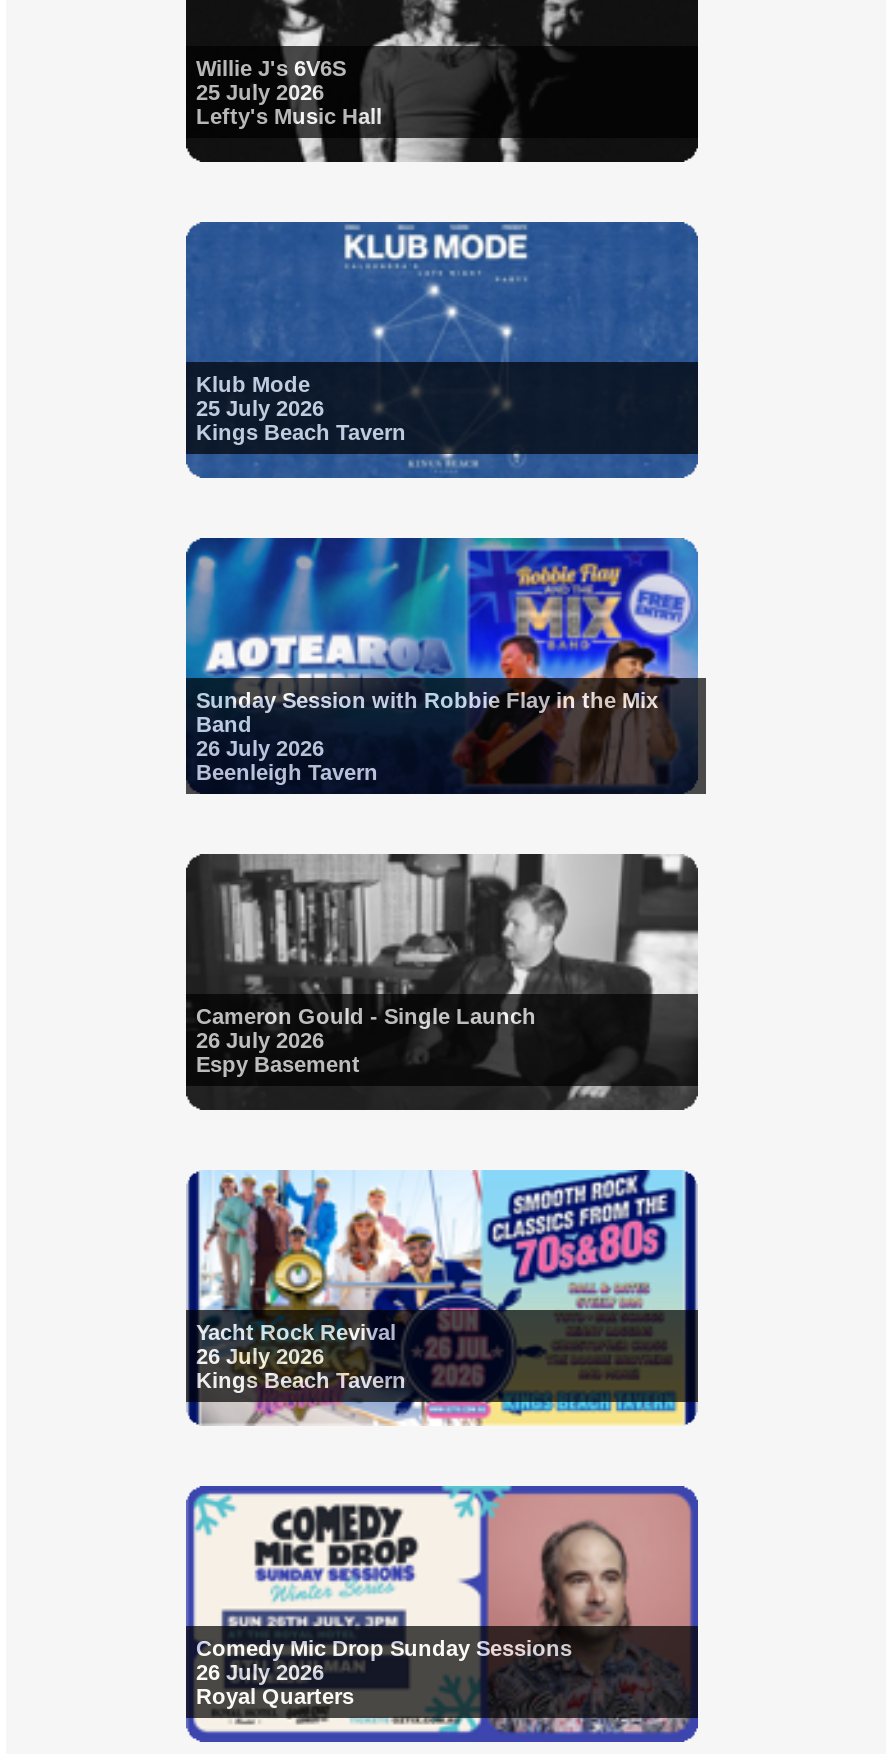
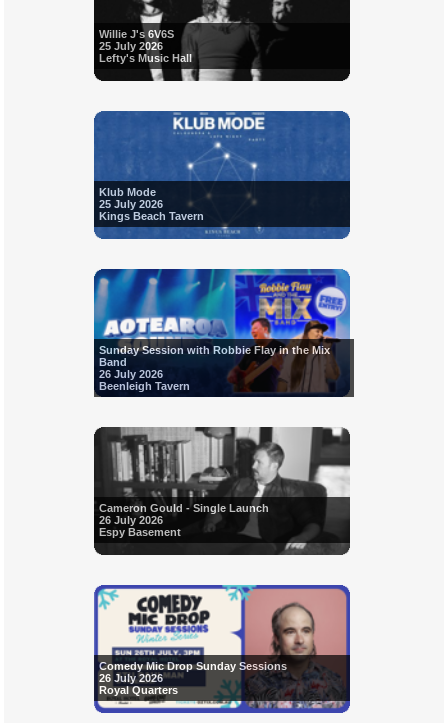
- [image]
- Yacht Rock Revival
- 26 July 2026
- Kings Beach Tavern
